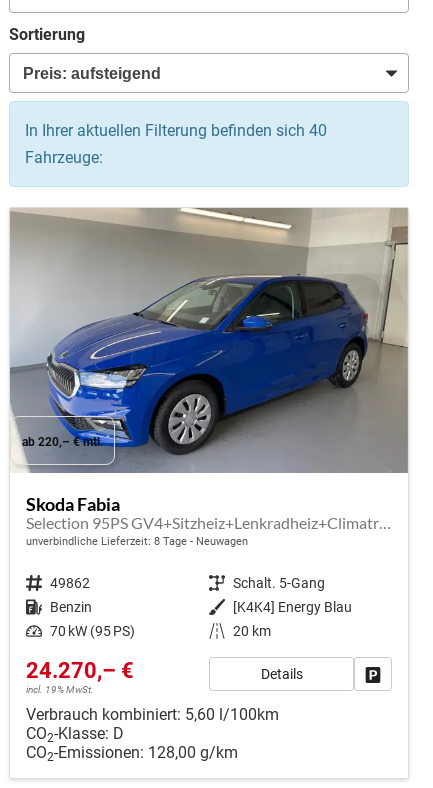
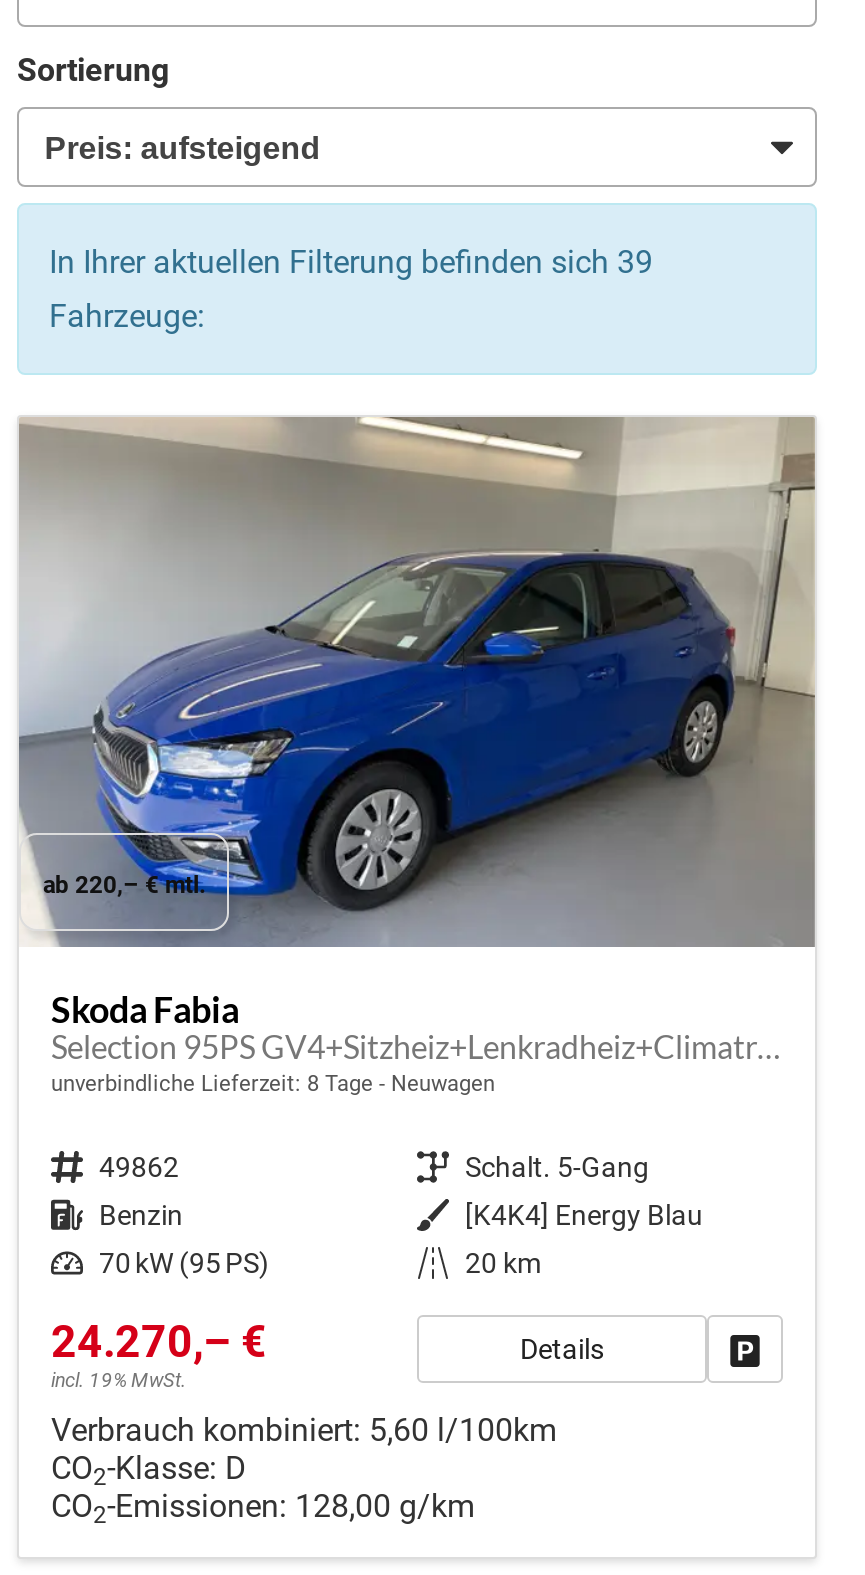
- In Ihrer aktuellen Filterung befinden sich 40
+ In Ihrer aktuellen Filterung befinden sich 39
